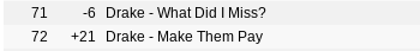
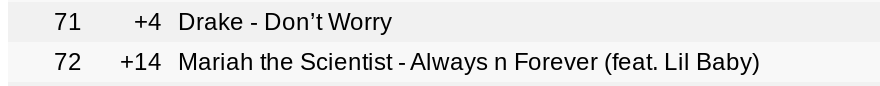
- -6 Drake - What Did I Miss?
+ +4 Drake - Don’t Worry

- +21 Drake - Make Them Pay
+ +14 Mariah the Scientist - Always n Forever (feat. Lil Baby)
